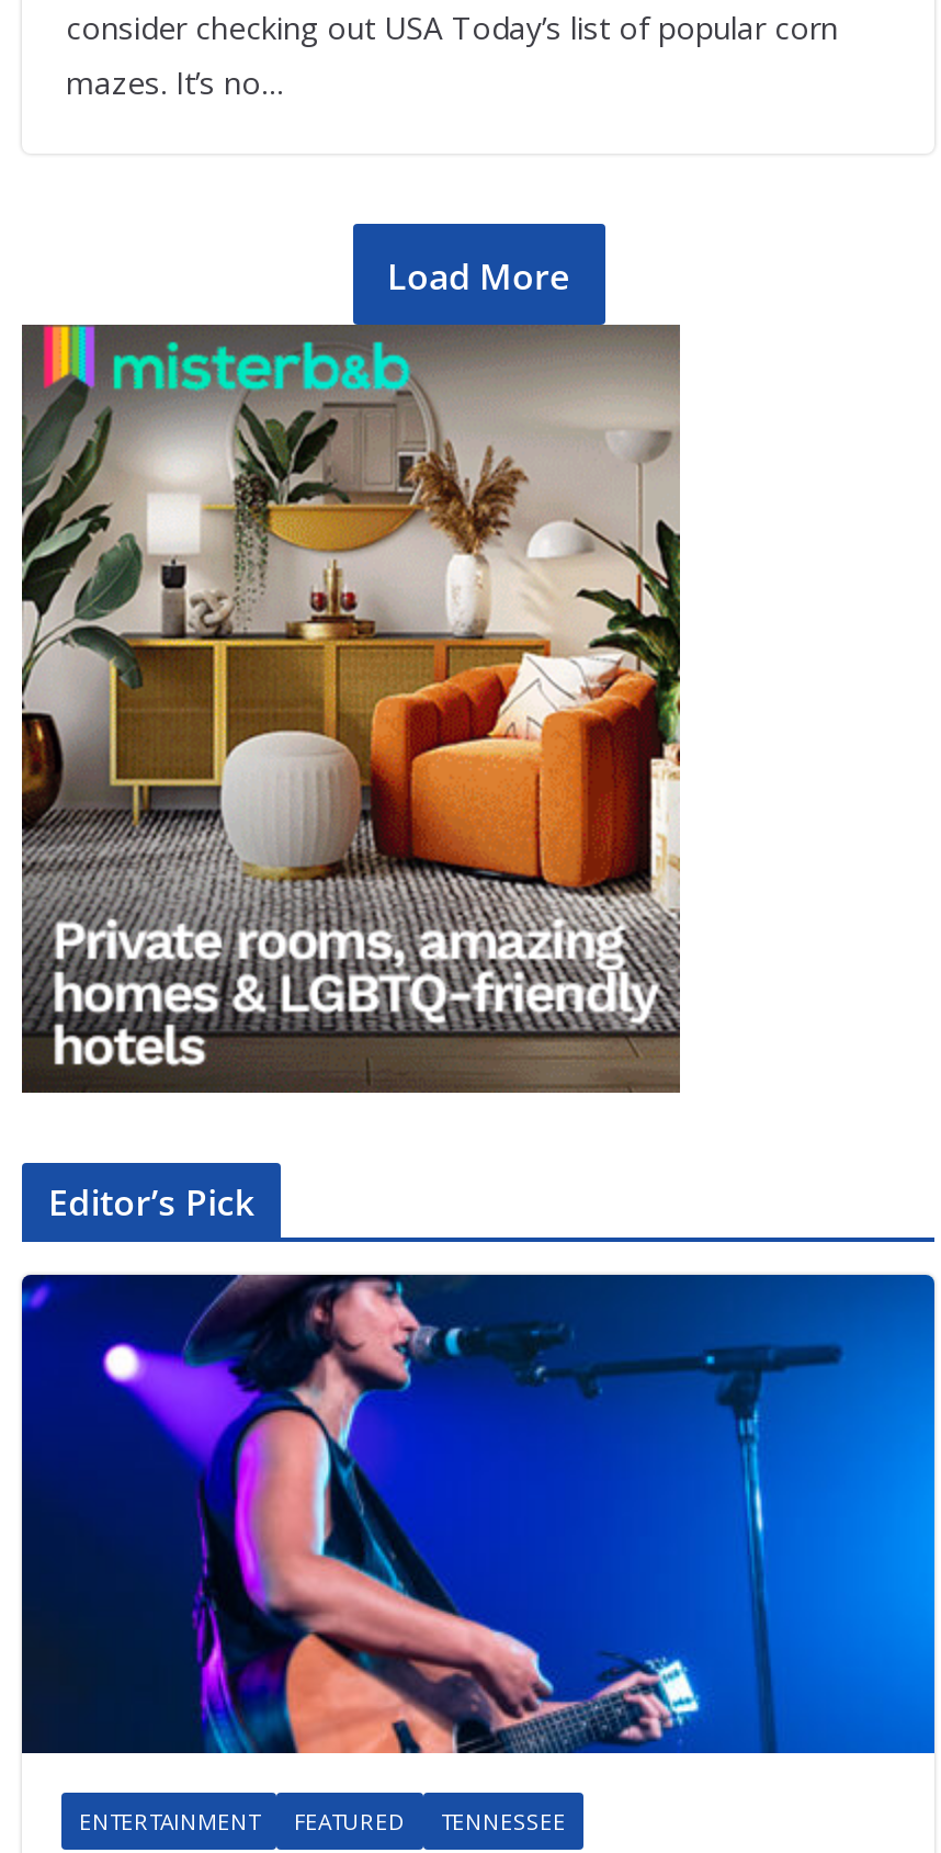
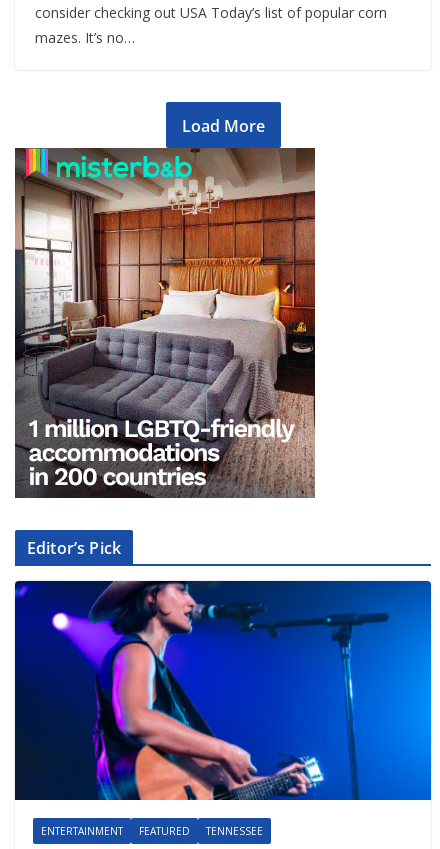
- [image]
+ [image]
